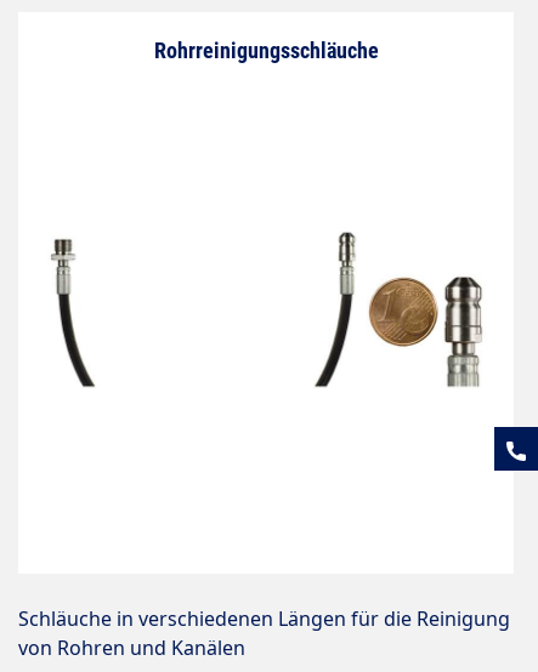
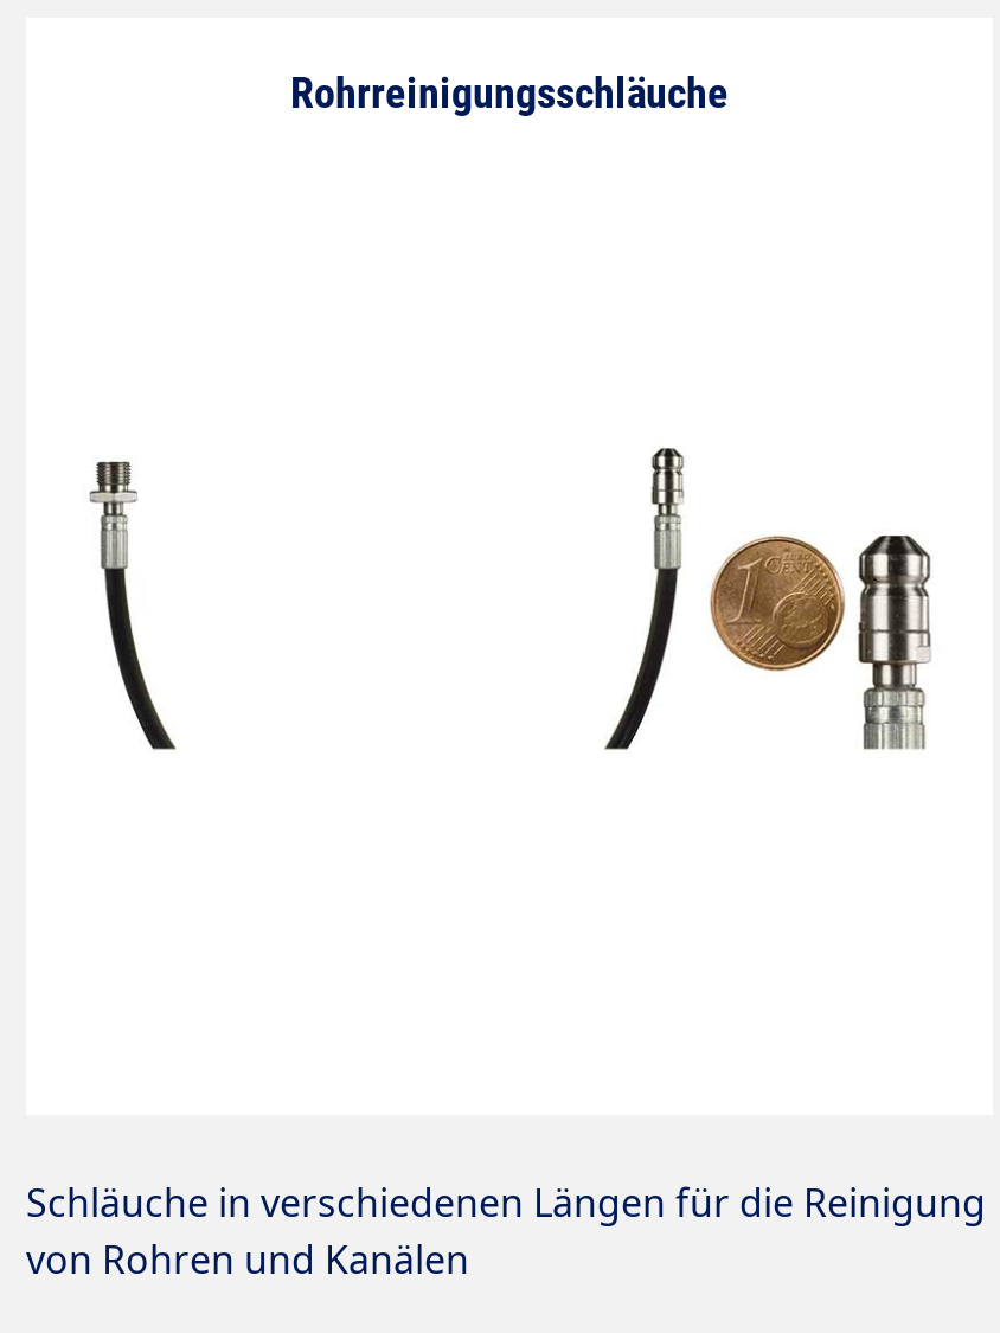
- [image]
